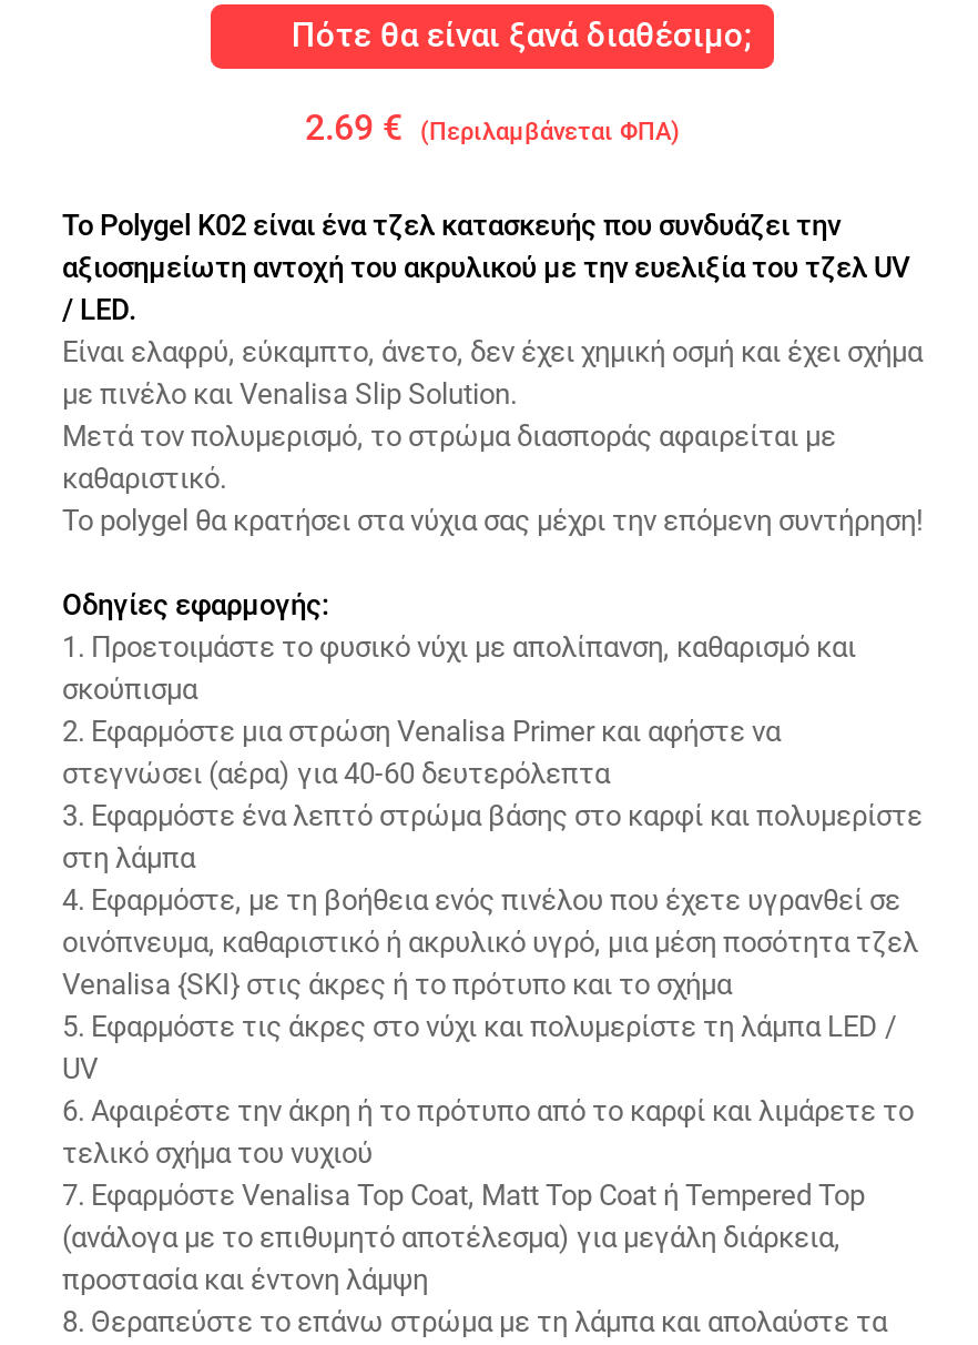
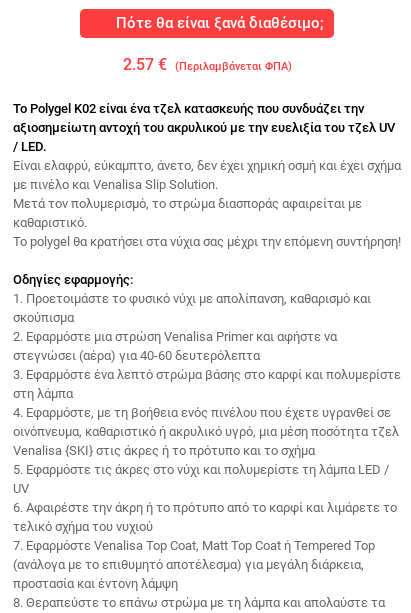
- 2.69 €(Περιλαμβάνεται ΦΠΑ)
+ 2.57 €(Περιλαμβάνεται ΦΠΑ)
